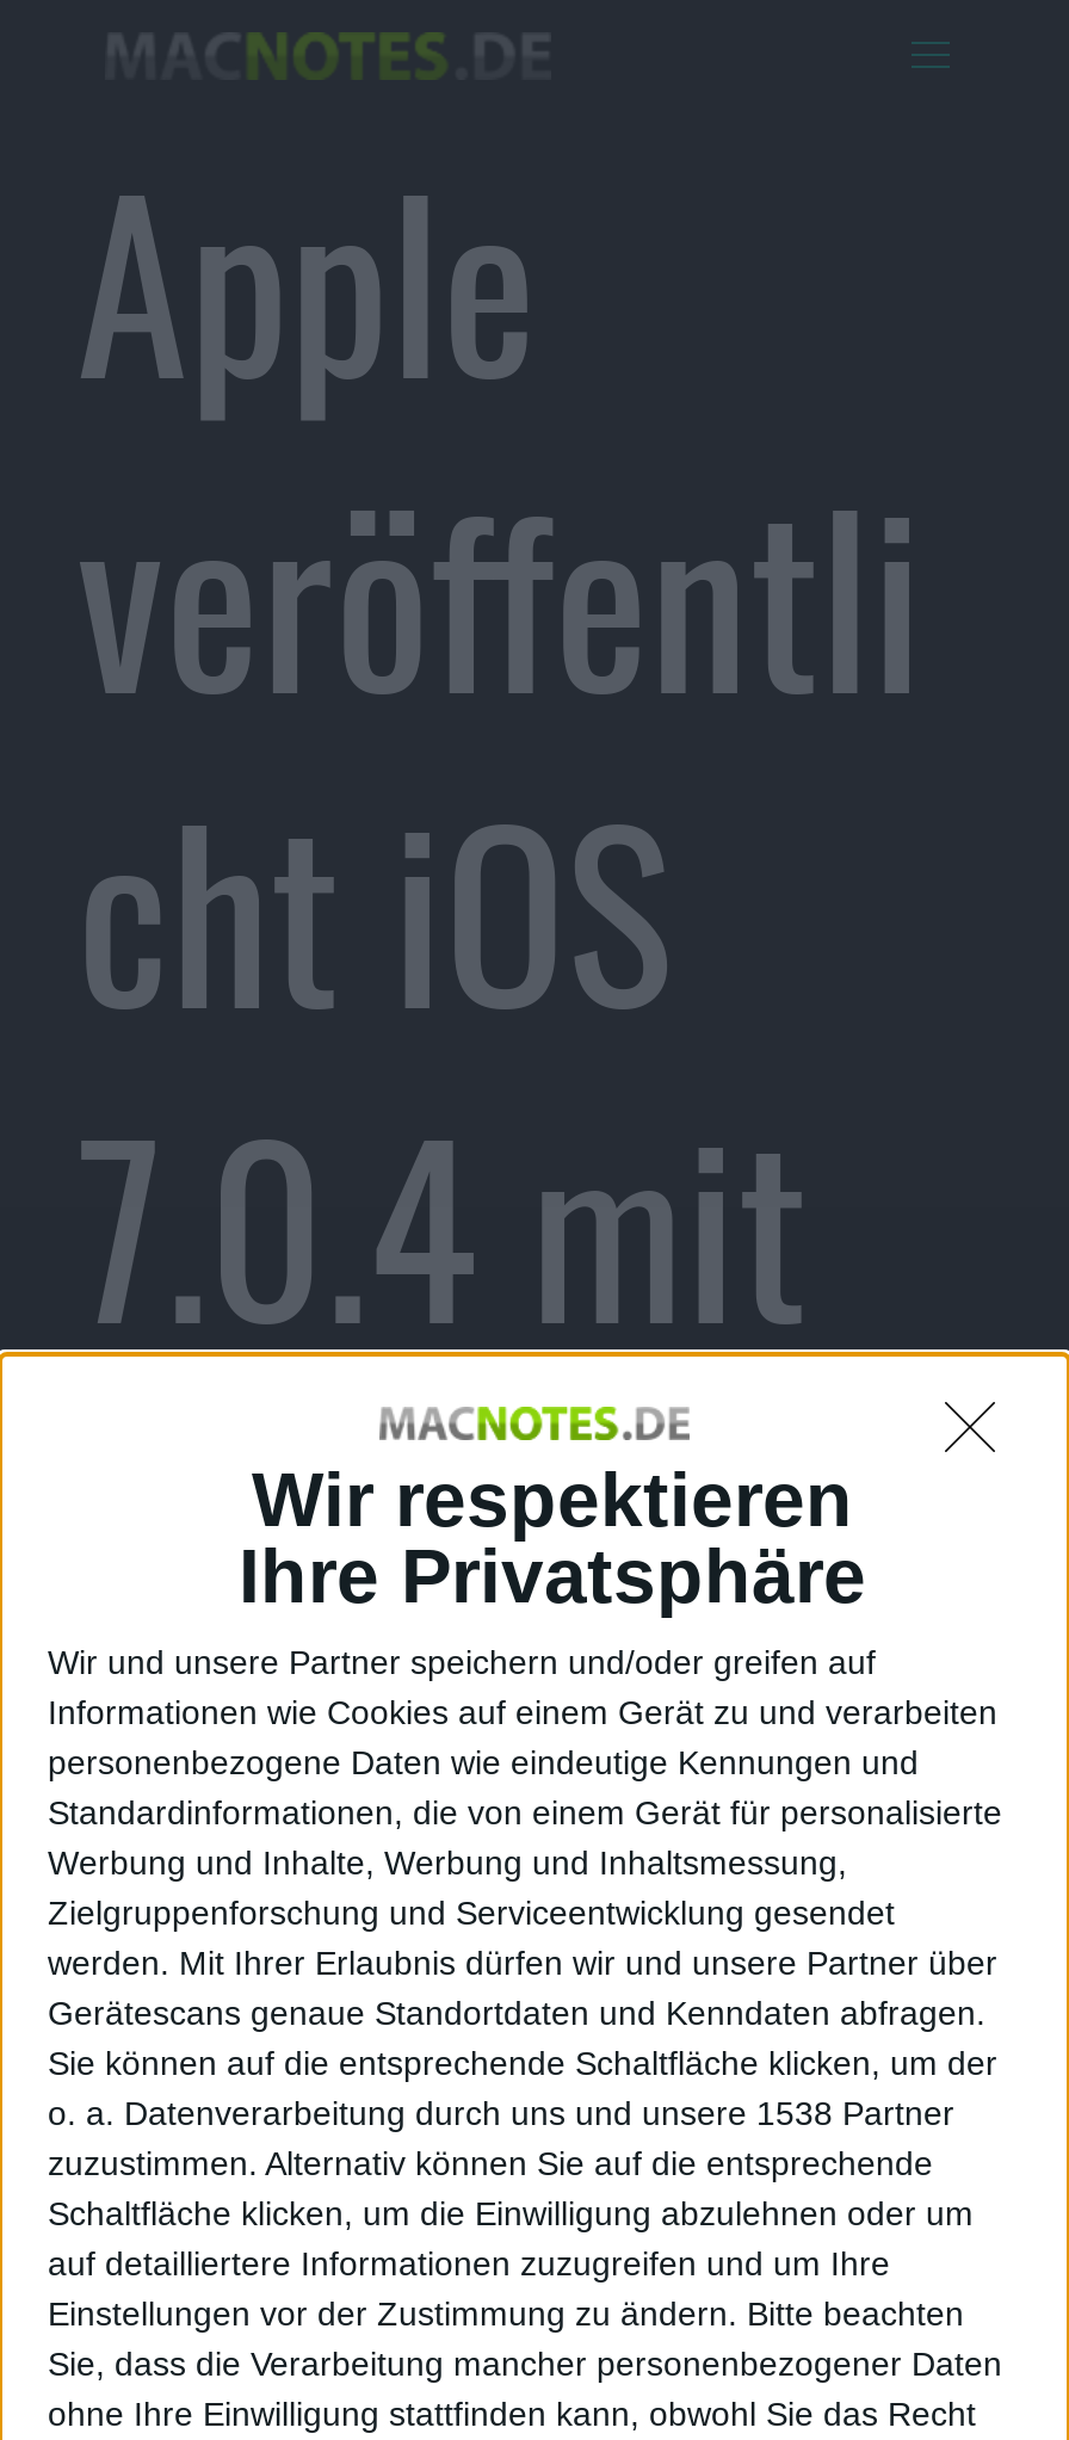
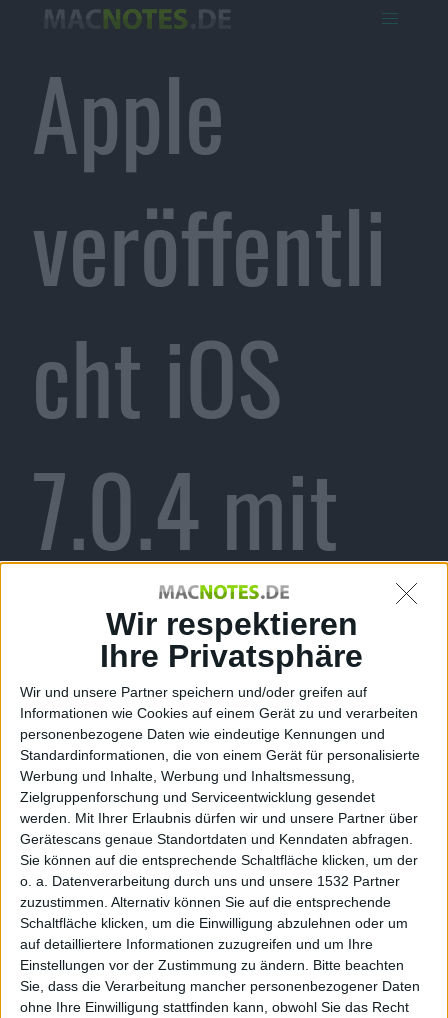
- o. a. Datenverarbeitung durch uns und unsere 1538 Partner
+ o. a. Datenverarbeitung durch uns und unsere 1532 Partner
